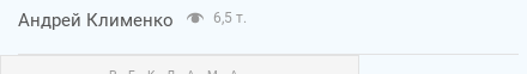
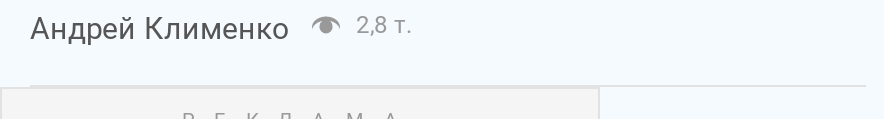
- 6,5 т.
+ 2,8 т.
